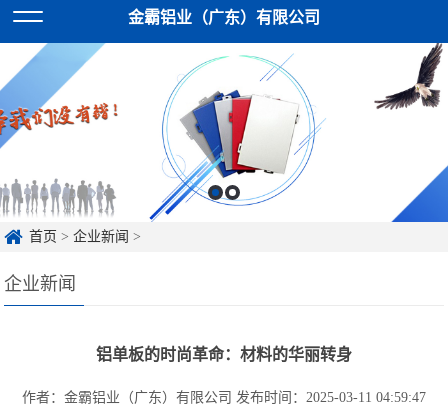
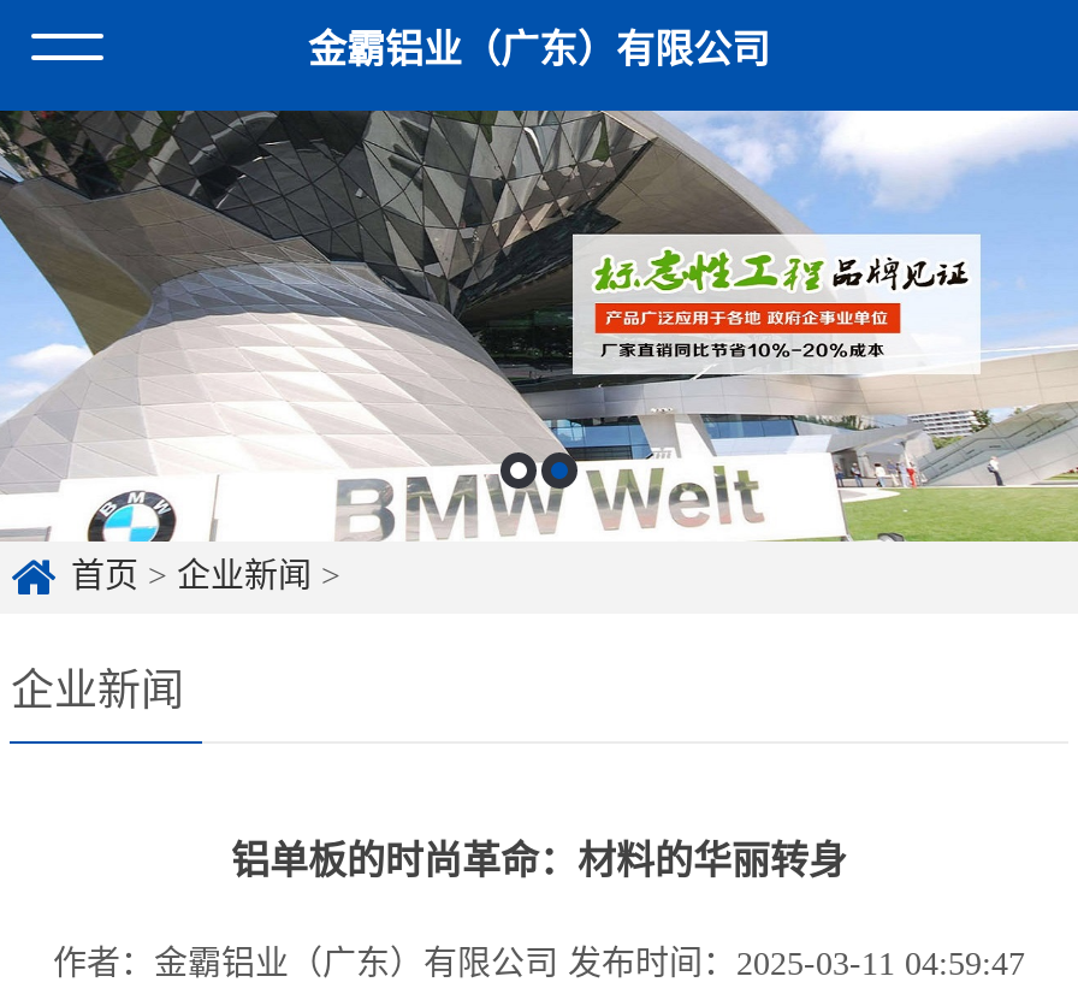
- [image]
+ [image]
